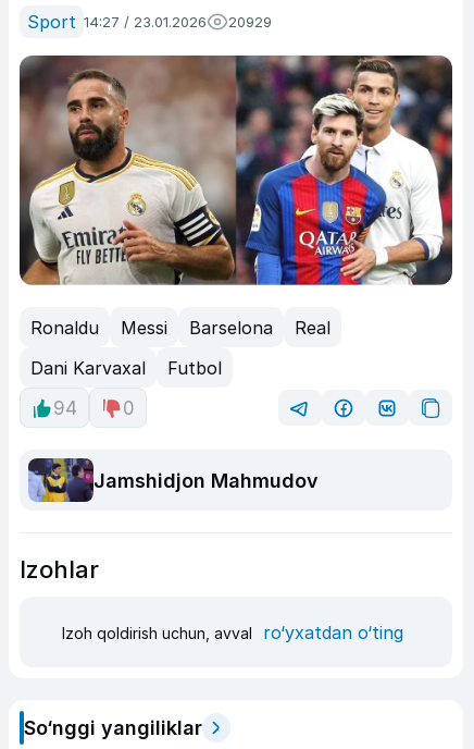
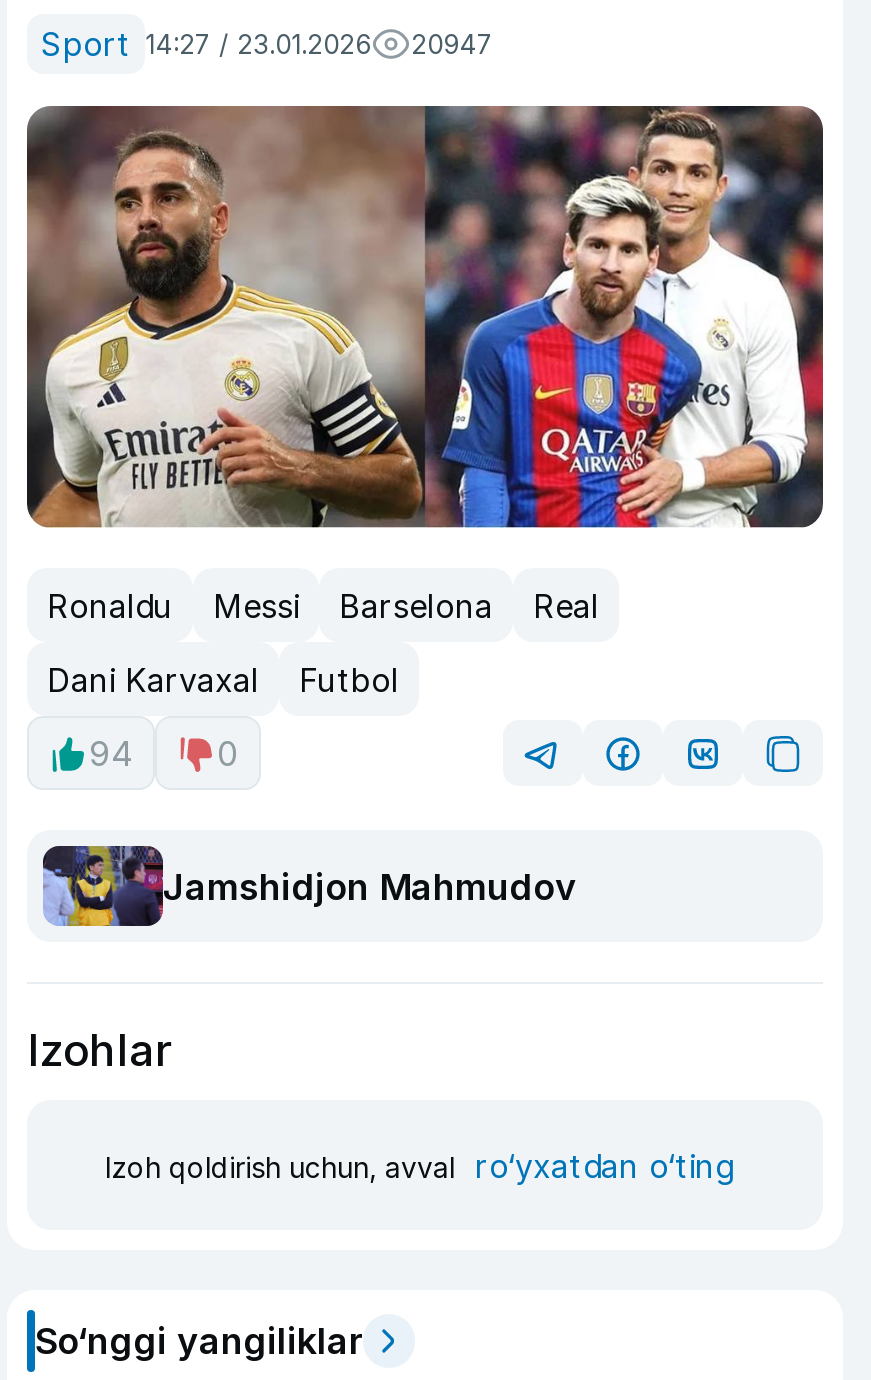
- Sport 14:27 / 23.01.2026 20929
+ Sport 14:27 / 23.01.2026 20947
